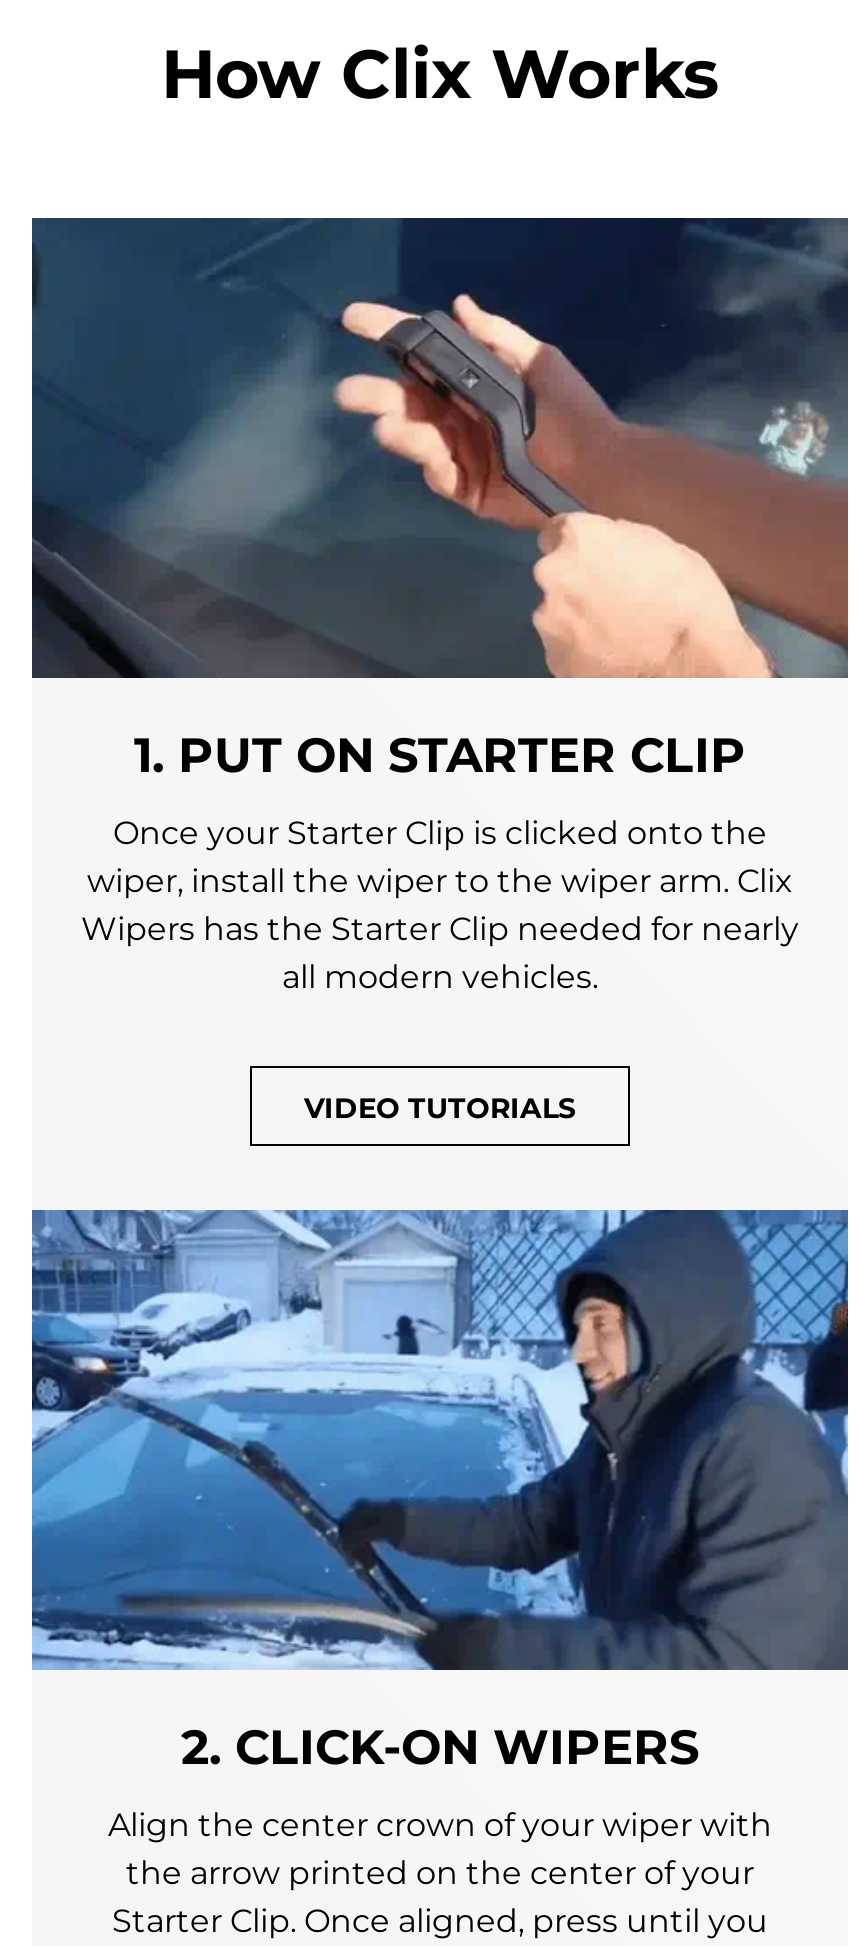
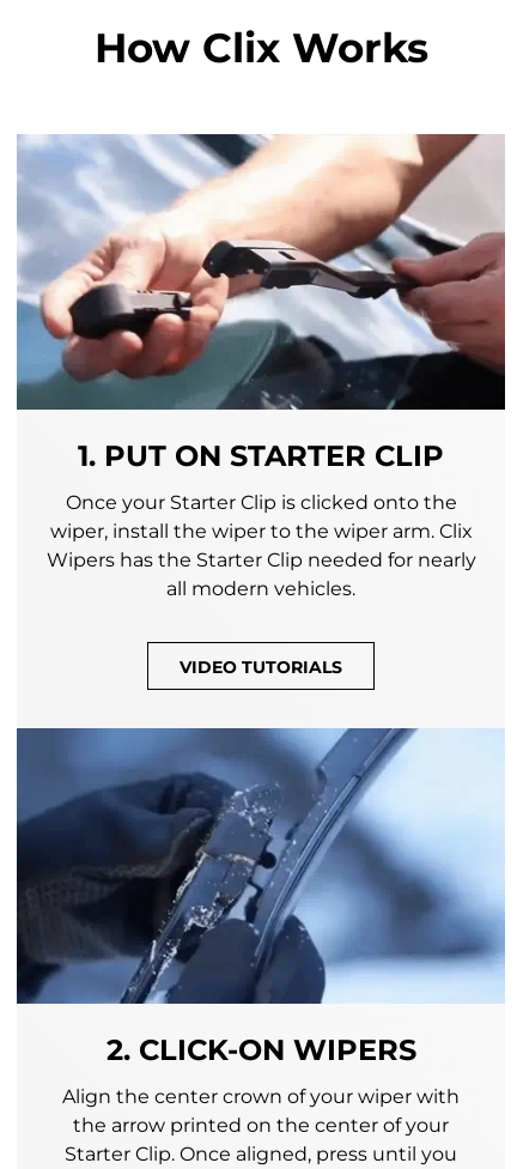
- [image]
+ [image]

- [image]
+ [image]
